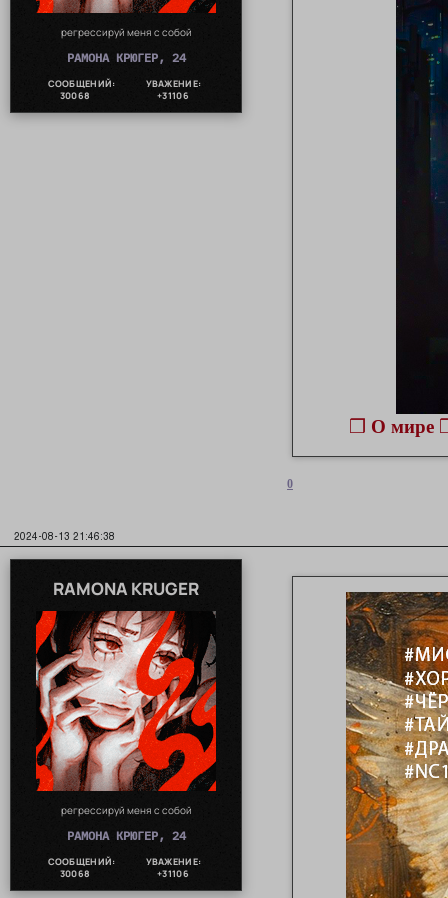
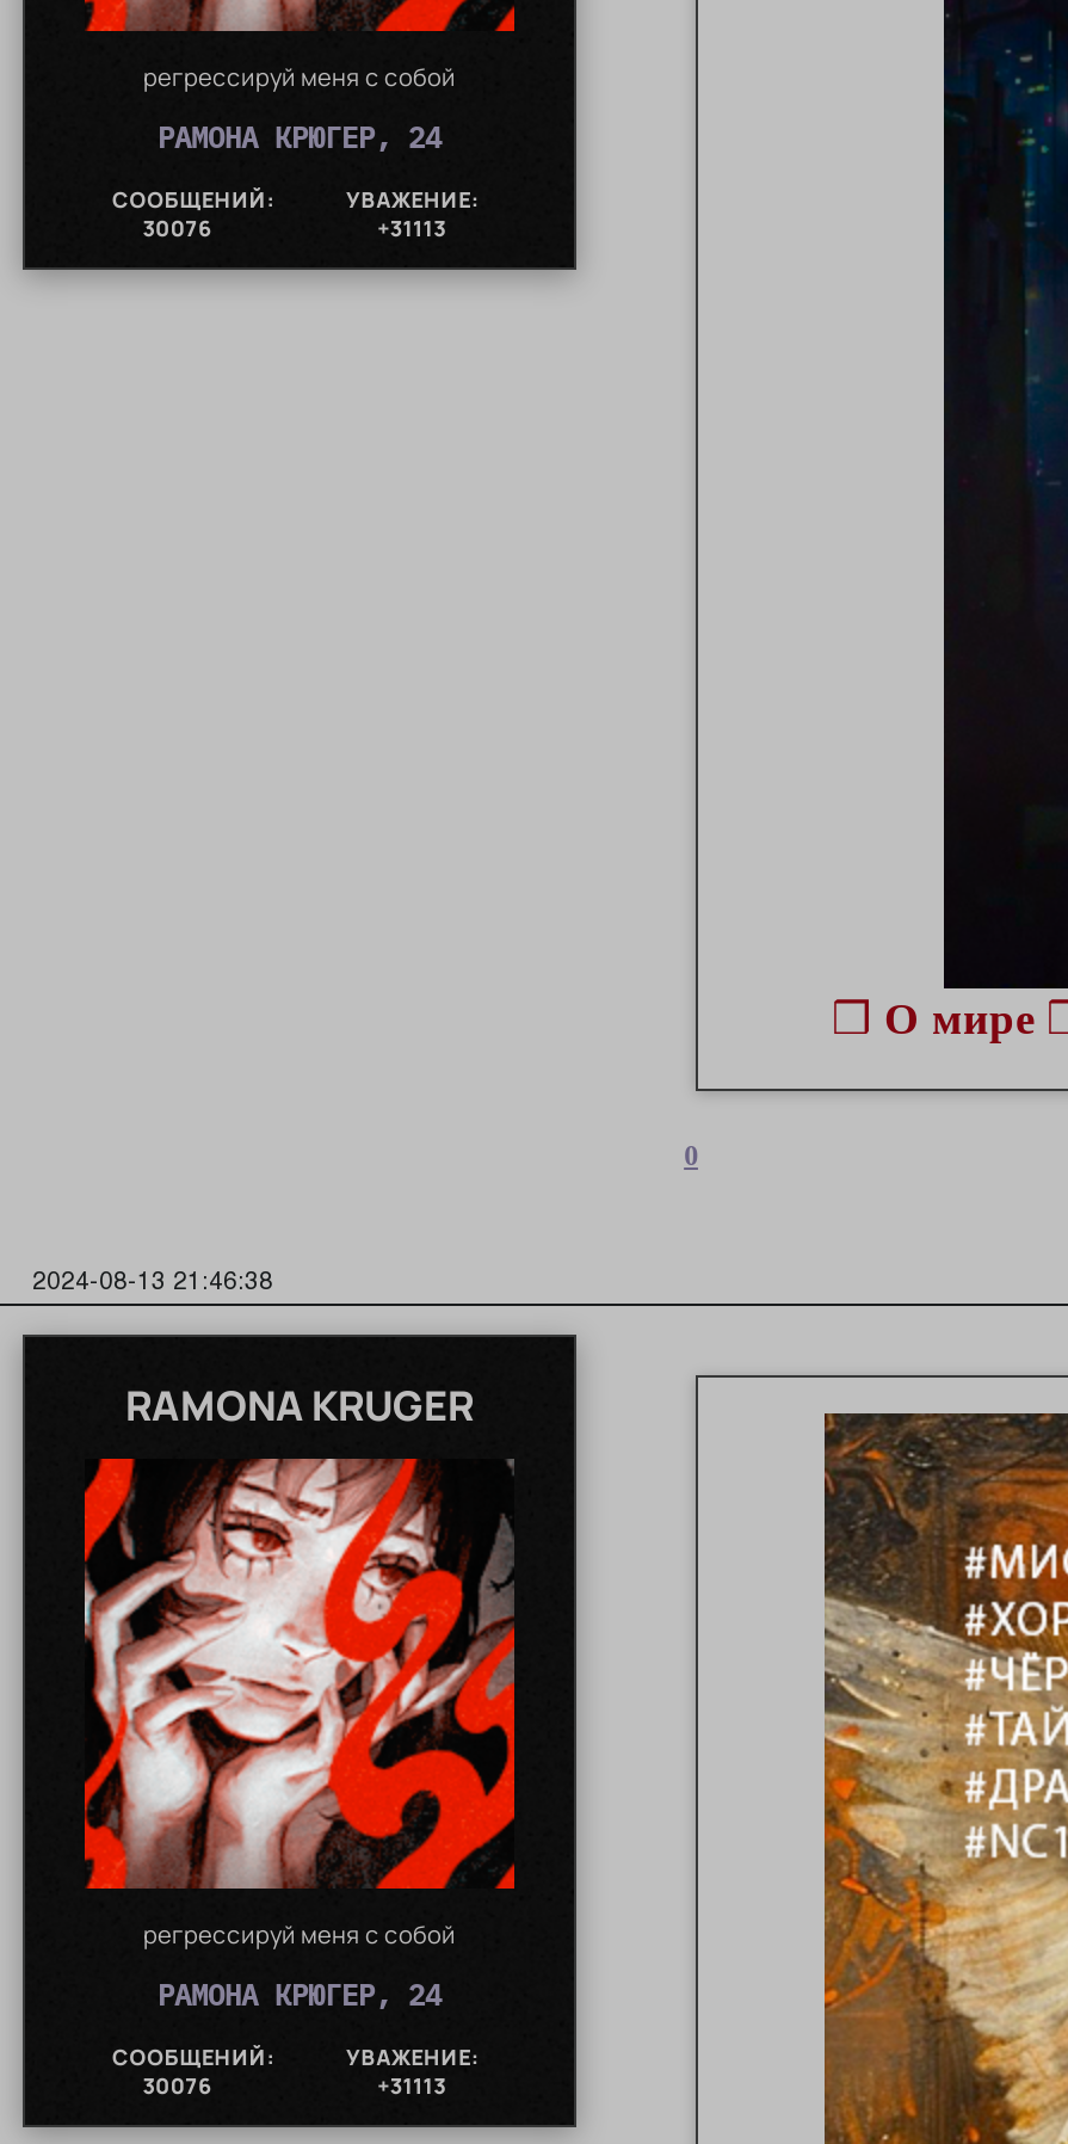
- 30068
+ 30076

- +31106
+ +31113

- 30068
+ 30076

- +31106
+ +31113
